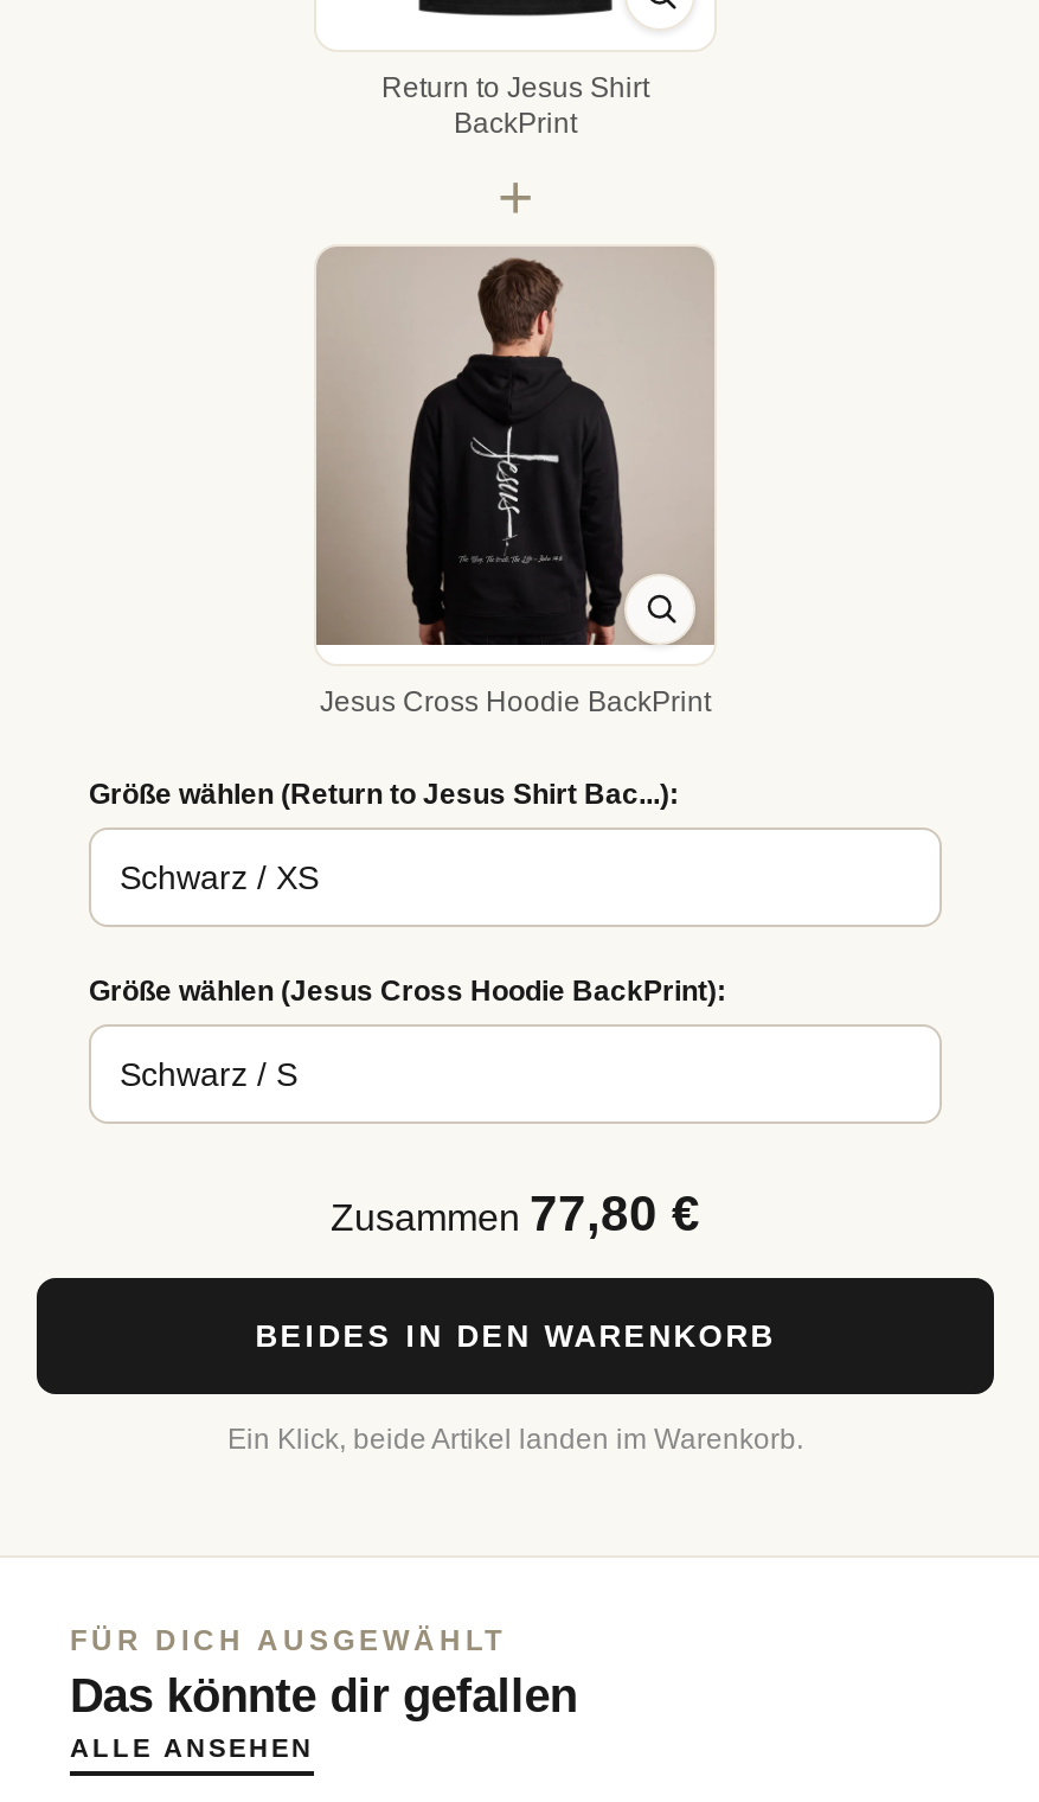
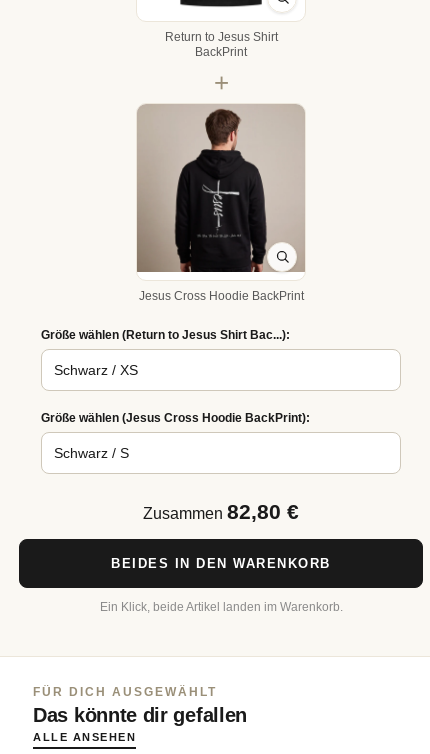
- Zusammen 77,80 €
+ Zusammen 82,80 €
